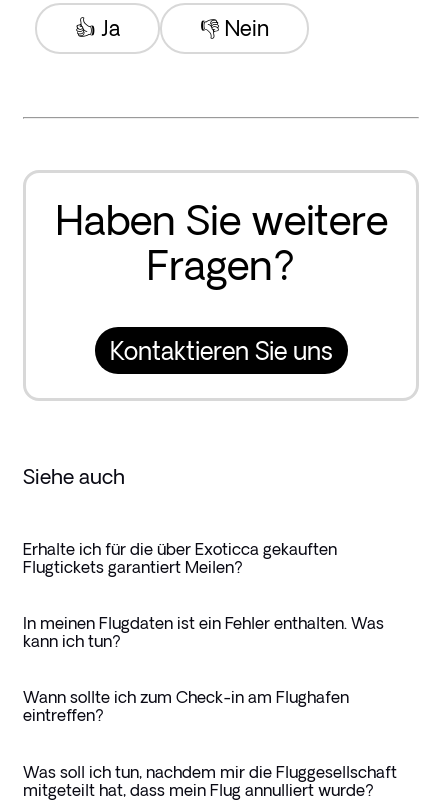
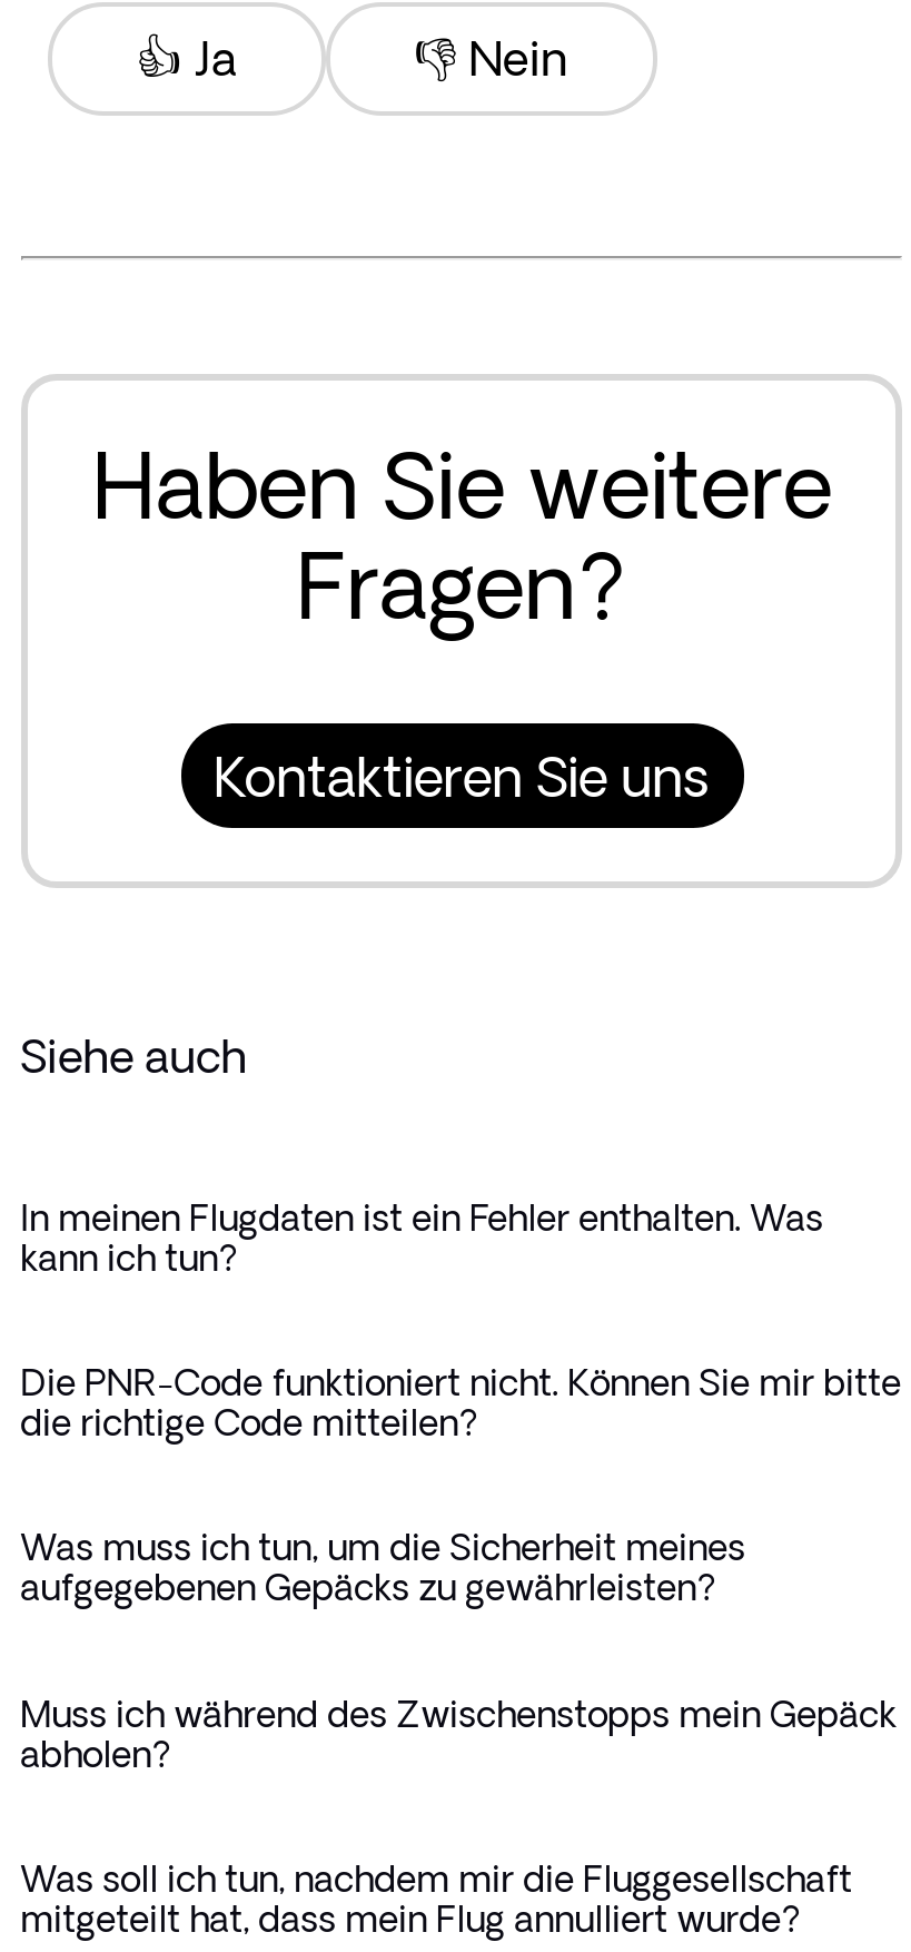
- Erhalte ich für die über Exoticca gekauften
- Flugtickets garantiert Meilen?

moved up: In meinen Flugdaten ist ein Fehler enthalten. Was | kann ich tun?

- Wann sollte ich zum Check-in am Flughafen
- eintreffen?
+ Die PNR-Code funktioniert nicht. Können Sie mir bitte
+ die richtige Code mitteilen?
+ Was muss ich tun, um die Sicherheit meines
+ aufgegebenen Gepäcks zu gewährleisten?
+ Muss ich während des Zwischenstopps mein Gepäck
+ abholen?
